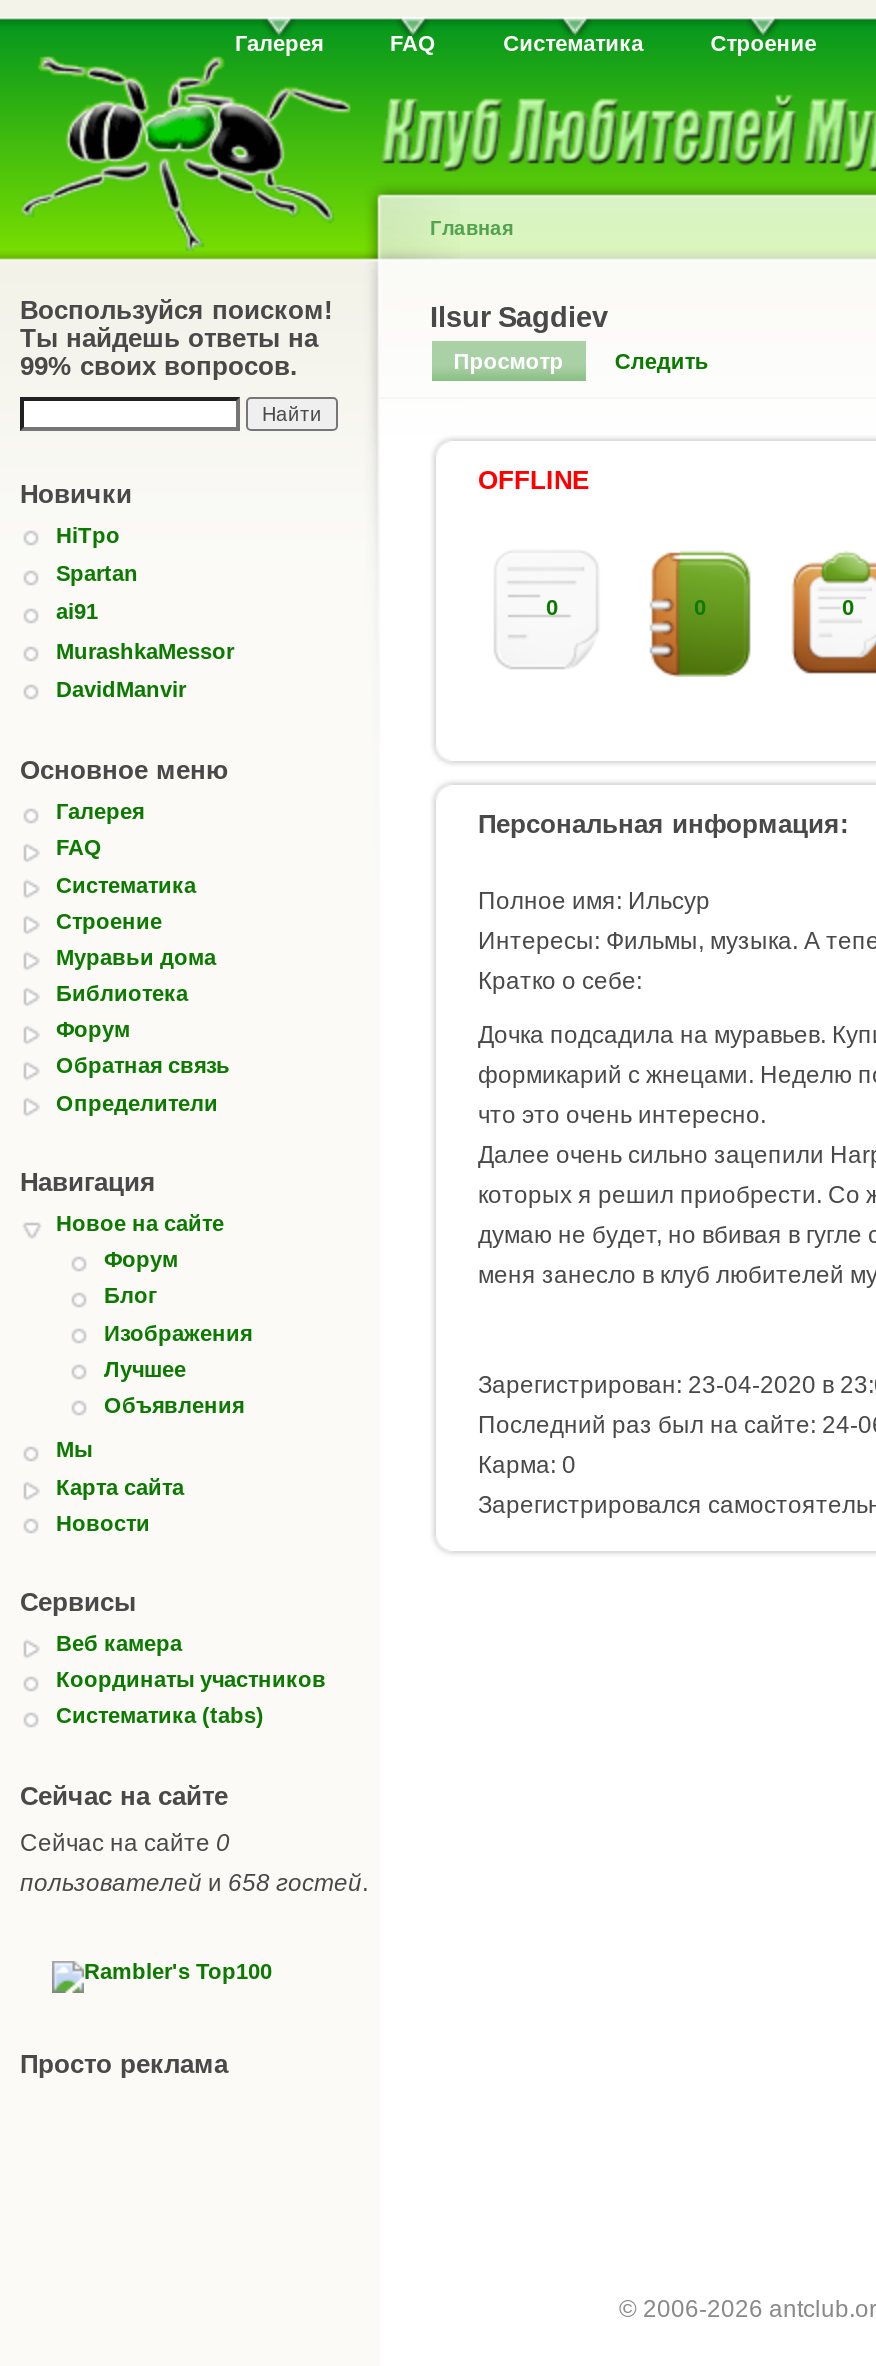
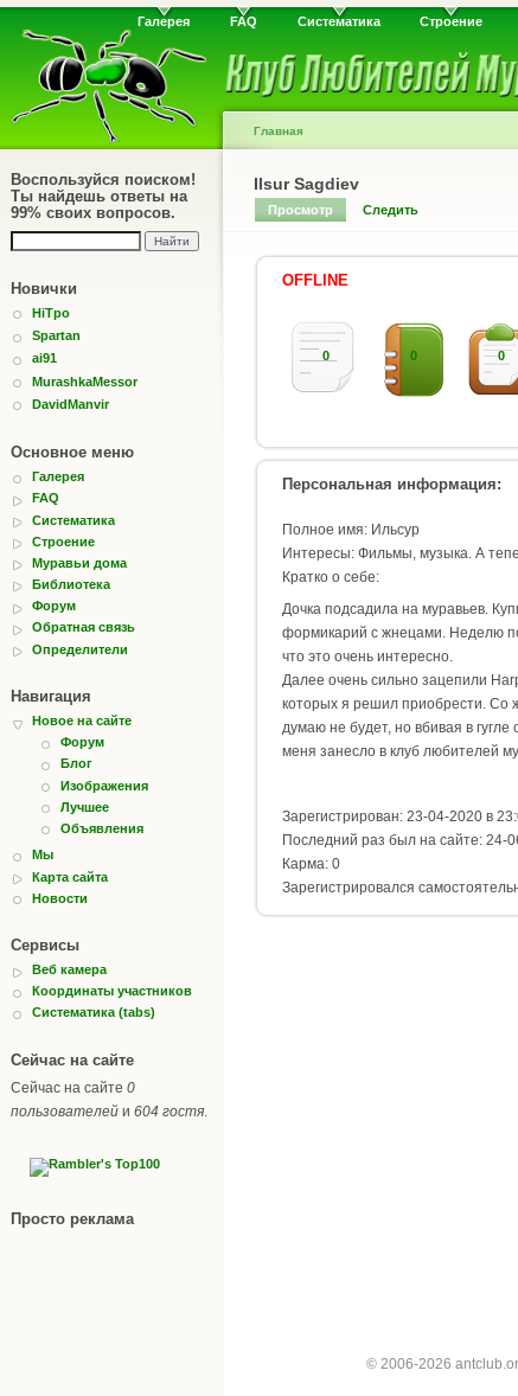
- пользователей и 658 гостей.
+ пользователей и 604 гостя.
